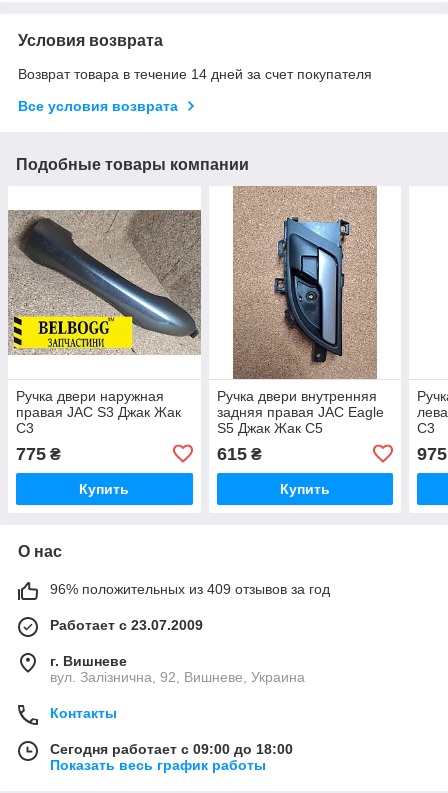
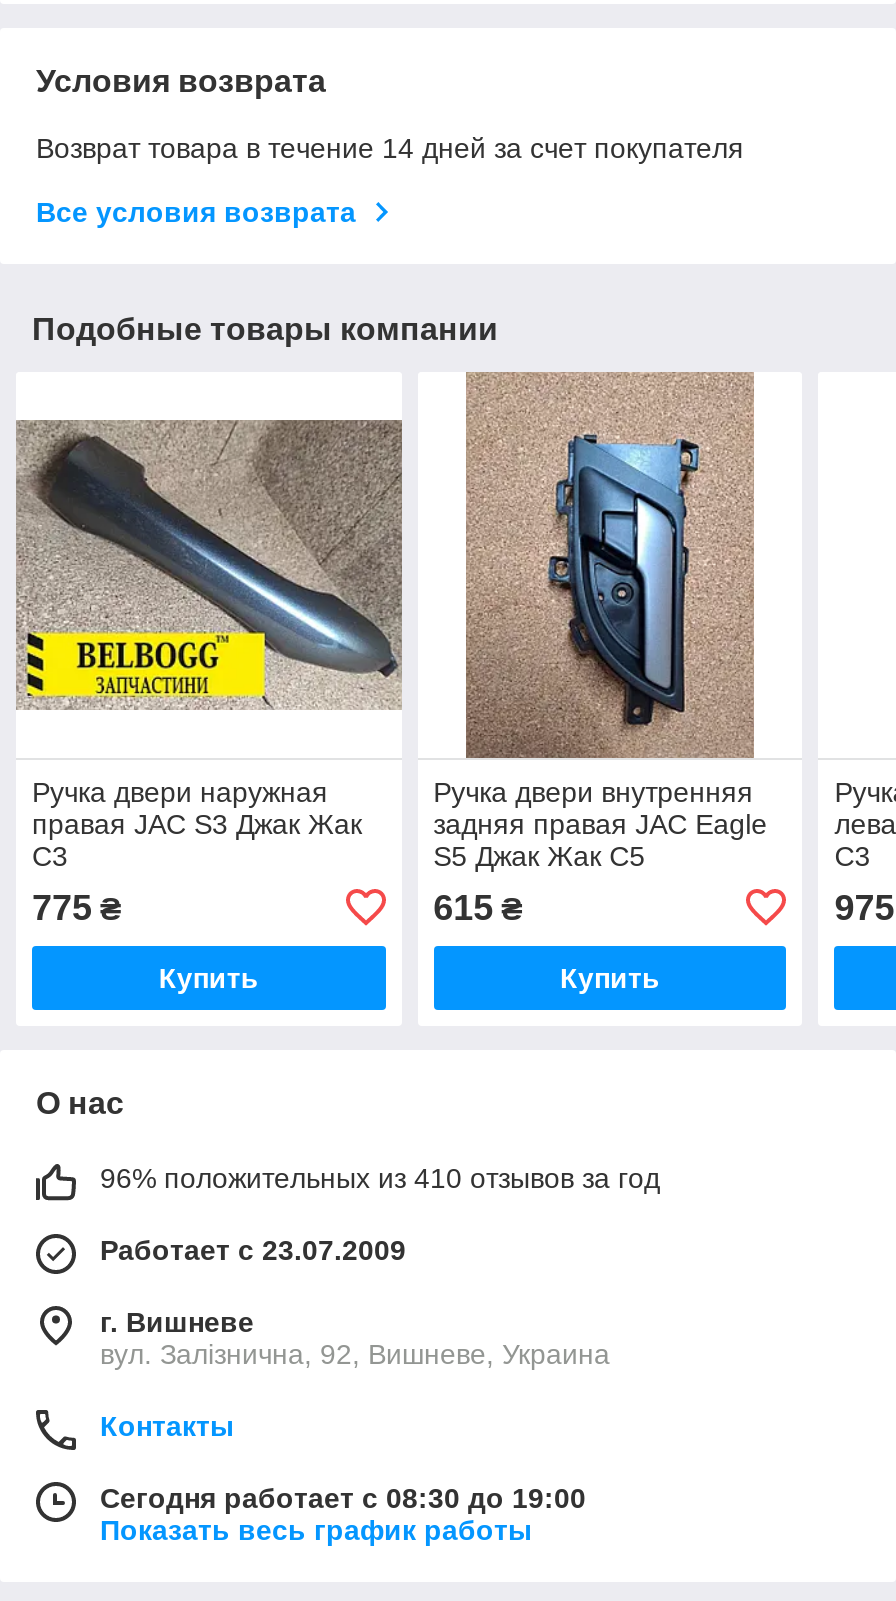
- 96% положительных из 409 отзывов за год
+ 96% положительных из 410 отзывов за год

- Сегодня работает с 09:00 до 18:00
+ Сегодня работает с 08:30 до 19:00
